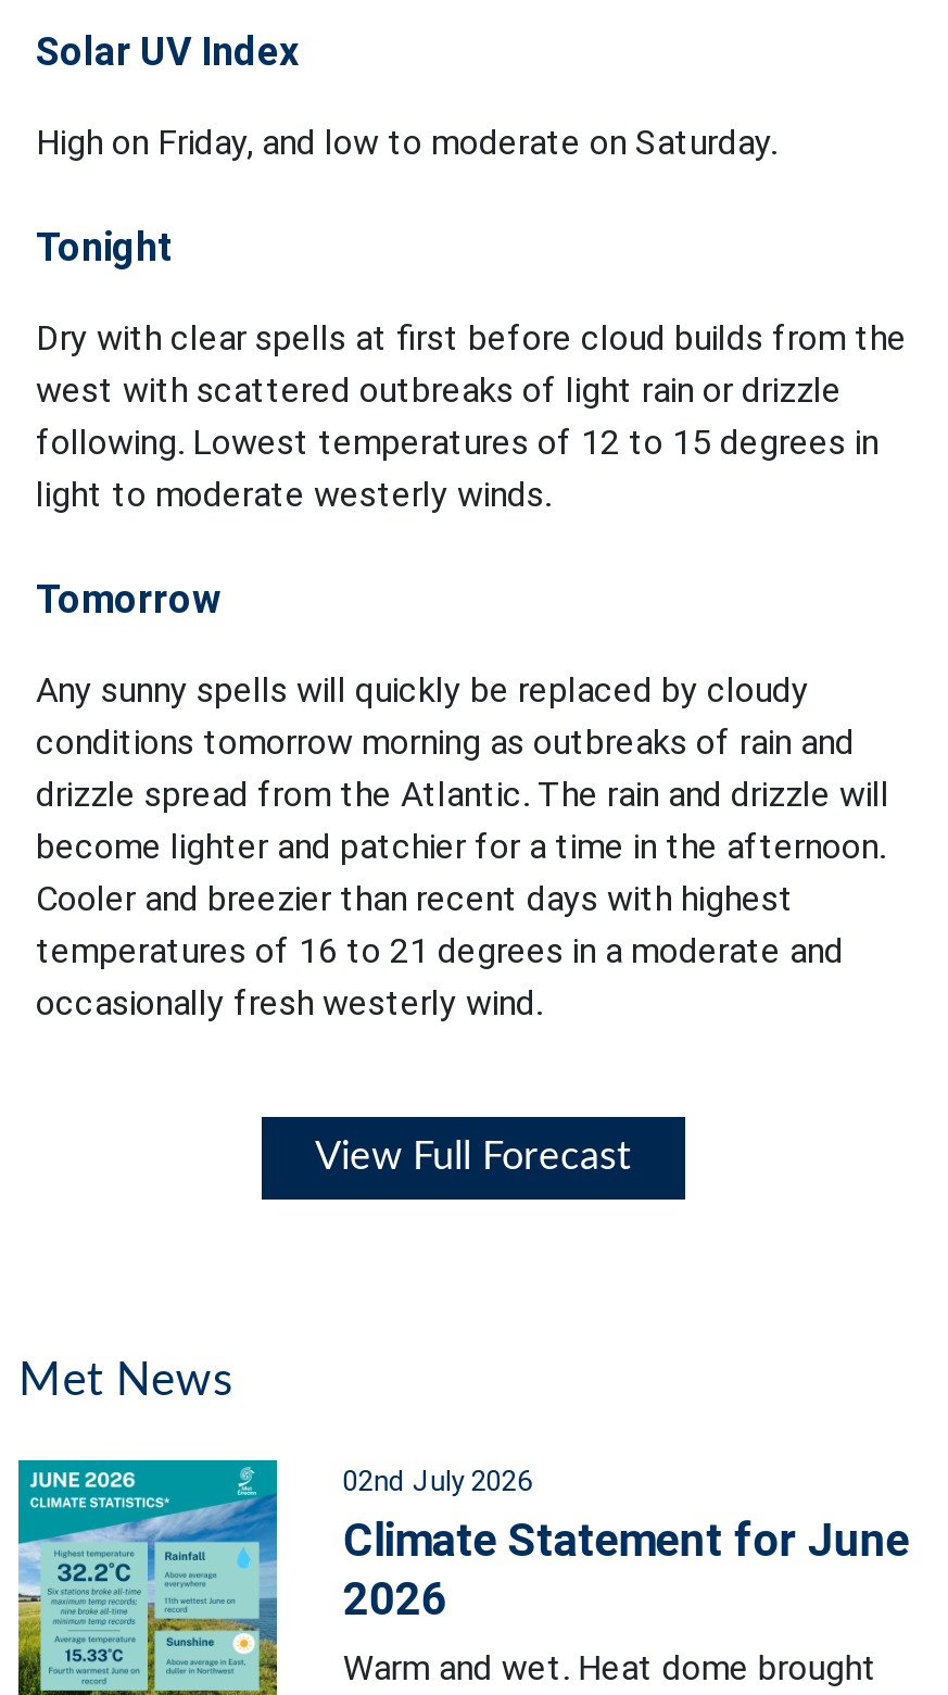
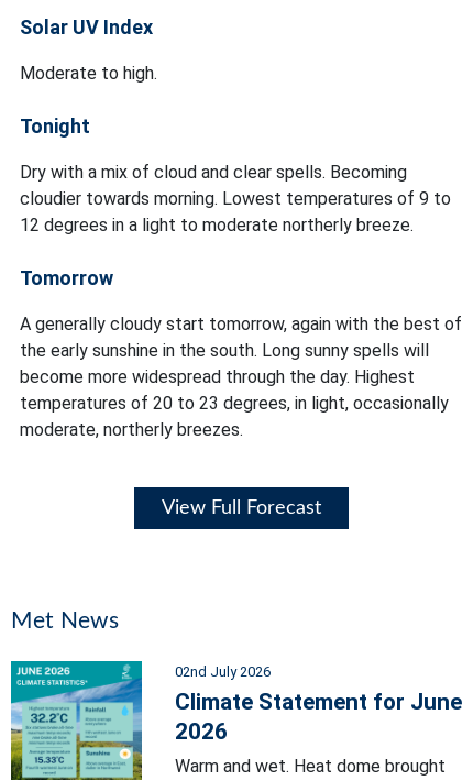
- High on Friday, and low to moderate on Saturday.
+ Moderate to high.

- Dry with clear spells at first before cloud builds from the
- west with scattered outbreaks of light rain or drizzle
- following. Lowest temperatures of 12 to 15 degrees in
- light to moderate westerly winds.
+ Dry with a mix of cloud and clear spells. Becoming
+ cloudier towards morning. Lowest temperatures of 9 to
+ 12 degrees in a light to moderate northerly breeze.

- Any sunny spells will quickly be replaced by cloudy
- conditions tomorrow morning as outbreaks of rain and
- drizzle spread from the Atlantic. The rain and drizzle will
- become lighter and patchier for a time in the afternoon.
- Cooler and breezier than recent days with highest
- temperatures of 16 to 21 degrees in a moderate and
- occasionally fresh westerly wind.
+ A generally cloudy start tomorrow, again with the best of
+ the early sunshine in the south. Long sunny spells will
+ become more widespread through the day. Highest
+ temperatures of 20 to 23 degrees, in light, occasionally
+ moderate, northerly breezes.
